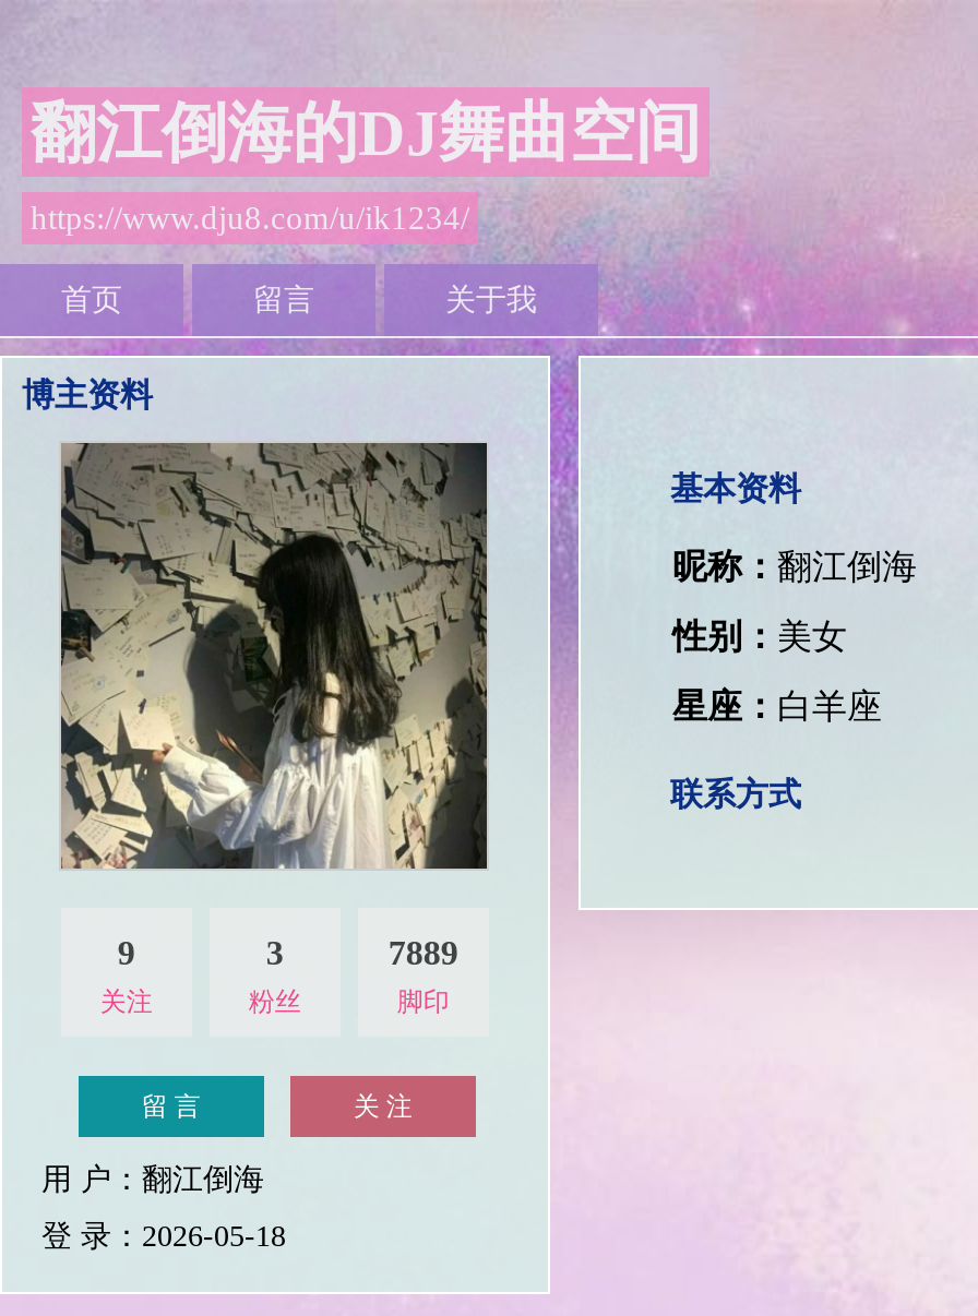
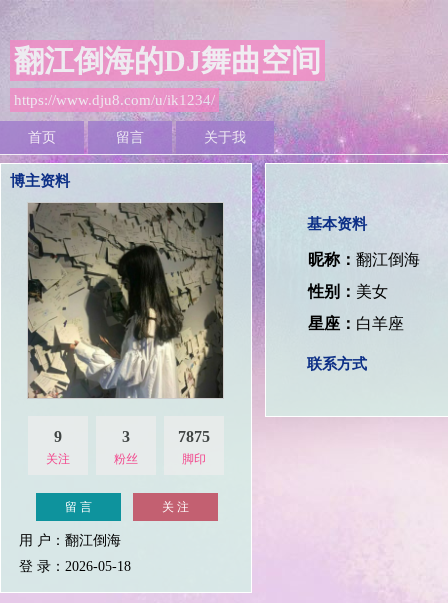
- 7889
+ 7875
